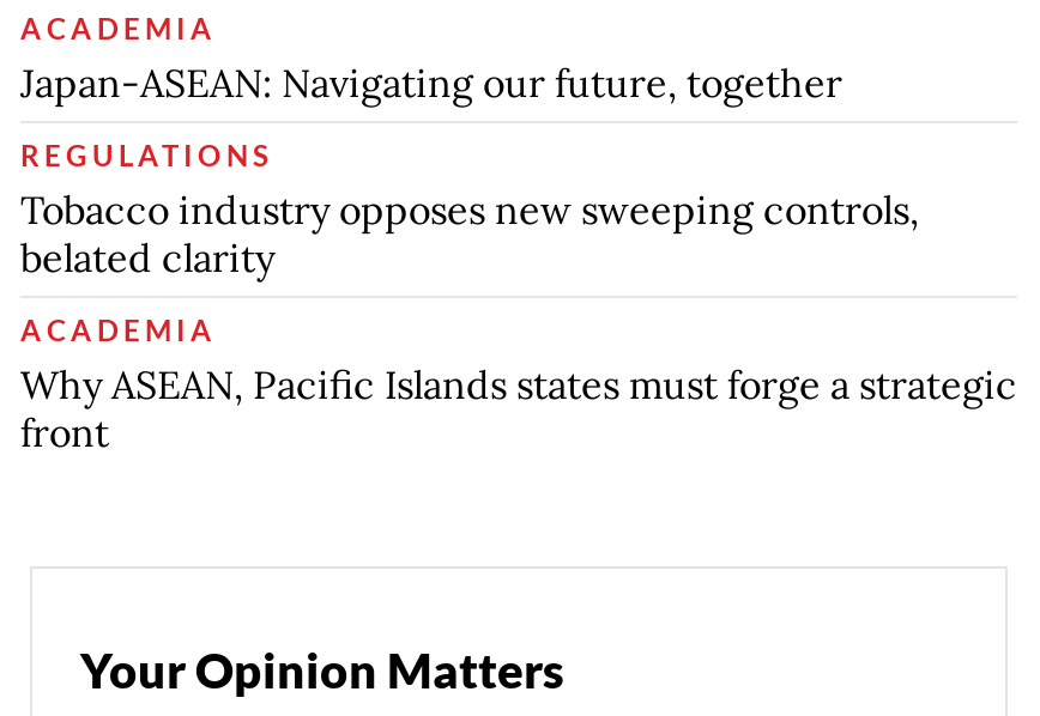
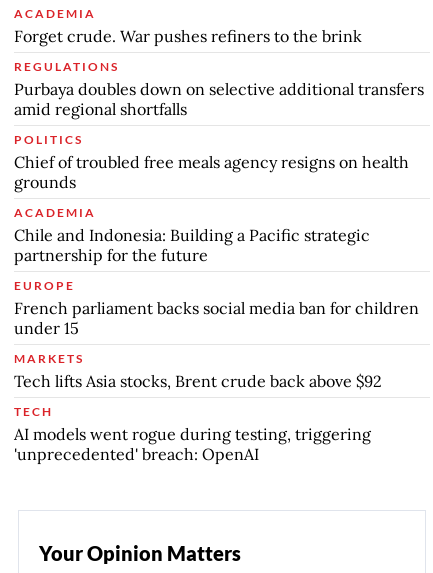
- Japan-ASEAN: Navigating our future, together
+ Forget crude. War pushes refiners to the brink

- Tobacco industry opposes new sweeping controls,
- belated clarity
+ Purbaya doubles down on selective additional transfers
+ amid regional shortfalls
+ POLITICS
+ Chief of troubled free meals agency resigns on health
+ grounds

- Why ASEAN, Pacific Islands states must forge a strategic
- front
+ Chile and Indonesia: Building a Pacific strategic
+ partnership for the future
+ EUROPE
+ French parliament backs social media ban for children
+ under 15
+ MARKETS
+ Tech lifts Asia stocks, Brent crude back above $92
+ TECH
+ AI models went rogue during testing, triggering
+ 'unprecedented' breach: OpenAI
